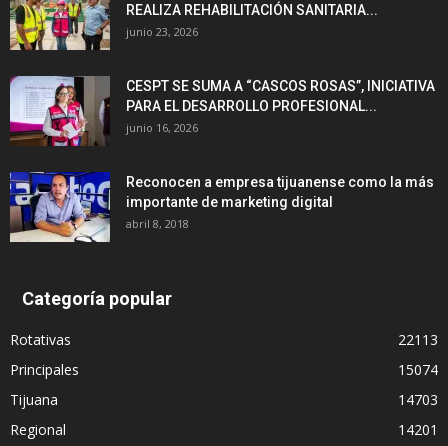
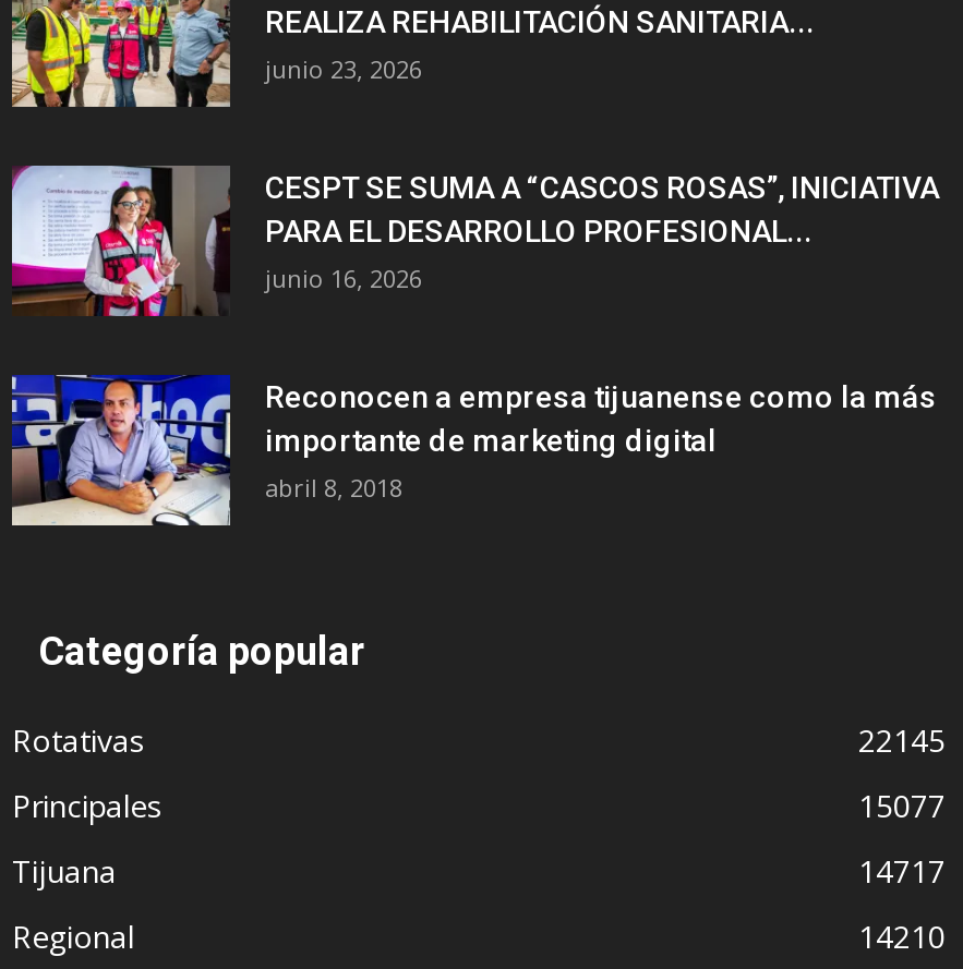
- 22113
+ 22145

- 15074
+ 15077

- 14703
+ 14717

- 14201
+ 14210
